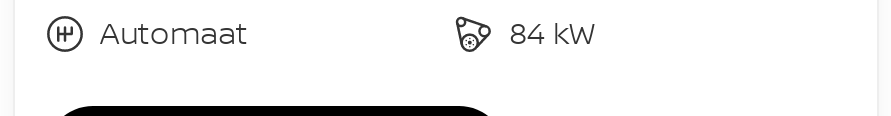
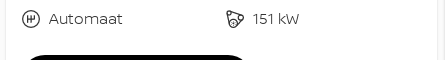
- 84 kW
+ 151 kW
